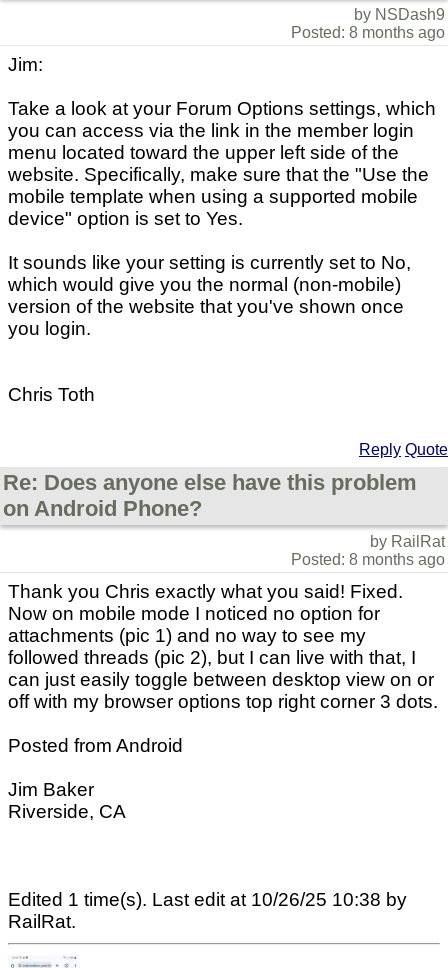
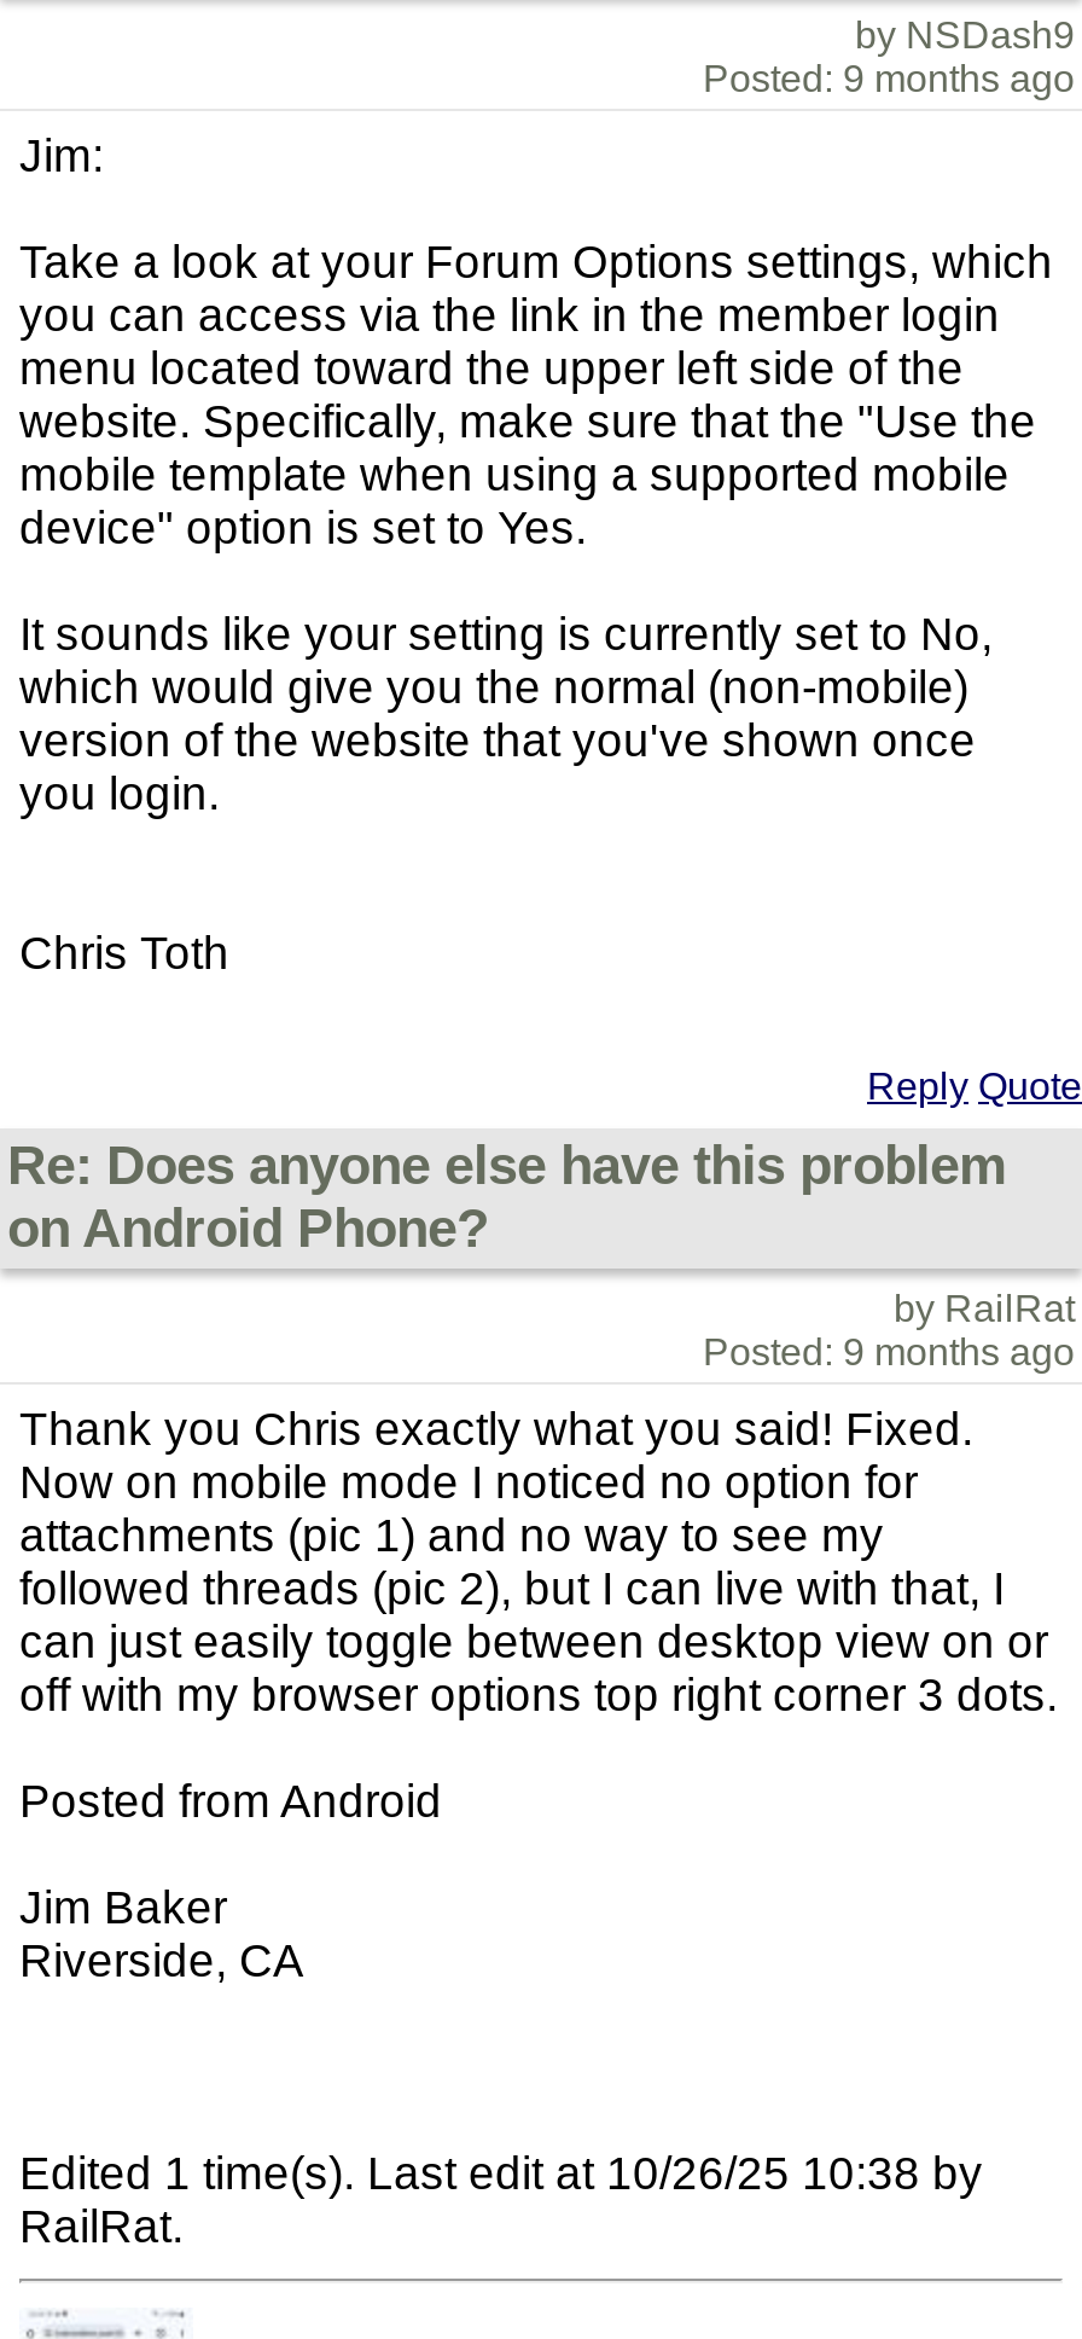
- Posted: 8 months ago
+ Posted: 9 months ago

- Posted: 8 months ago
+ Posted: 9 months ago
